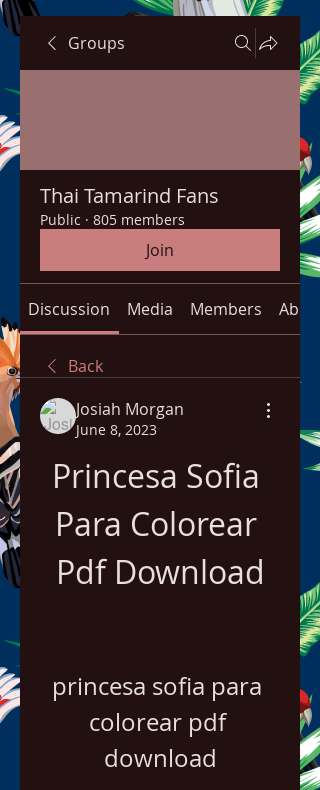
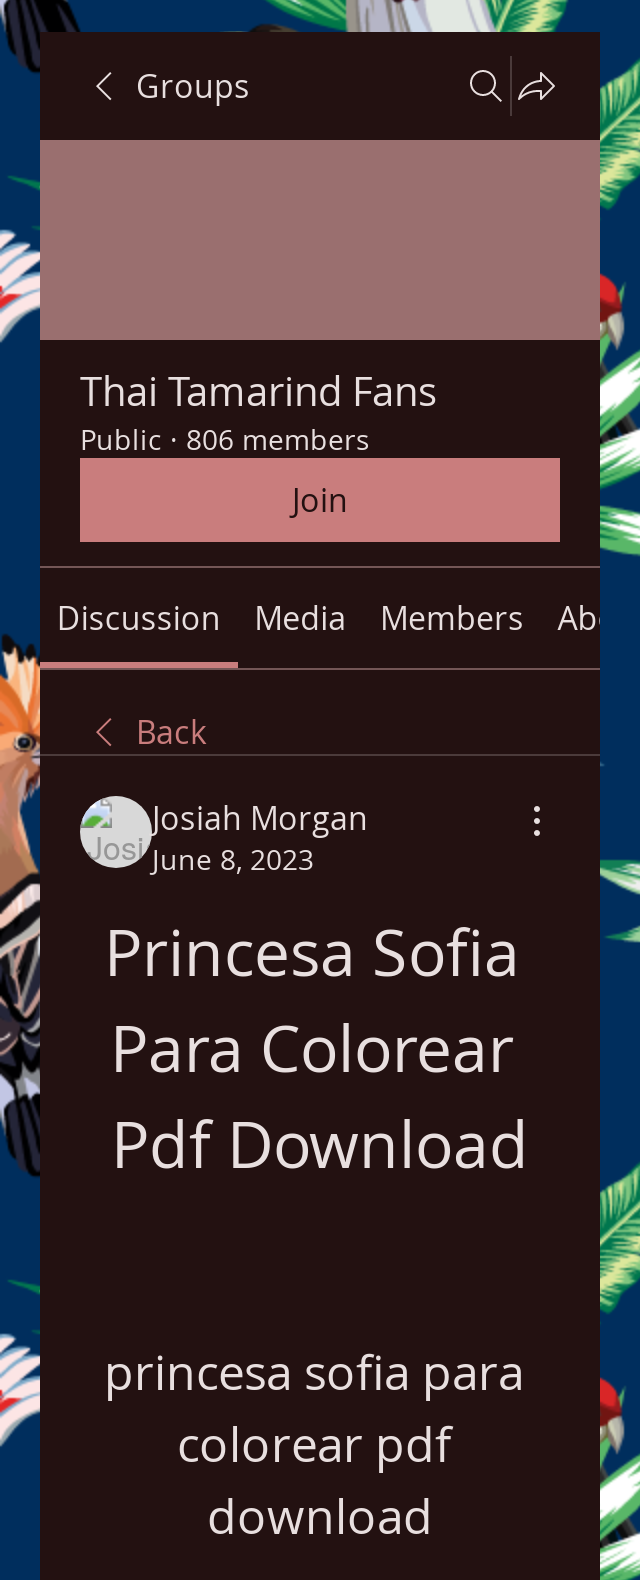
- Public · 805 members
+ Public · 806 members
